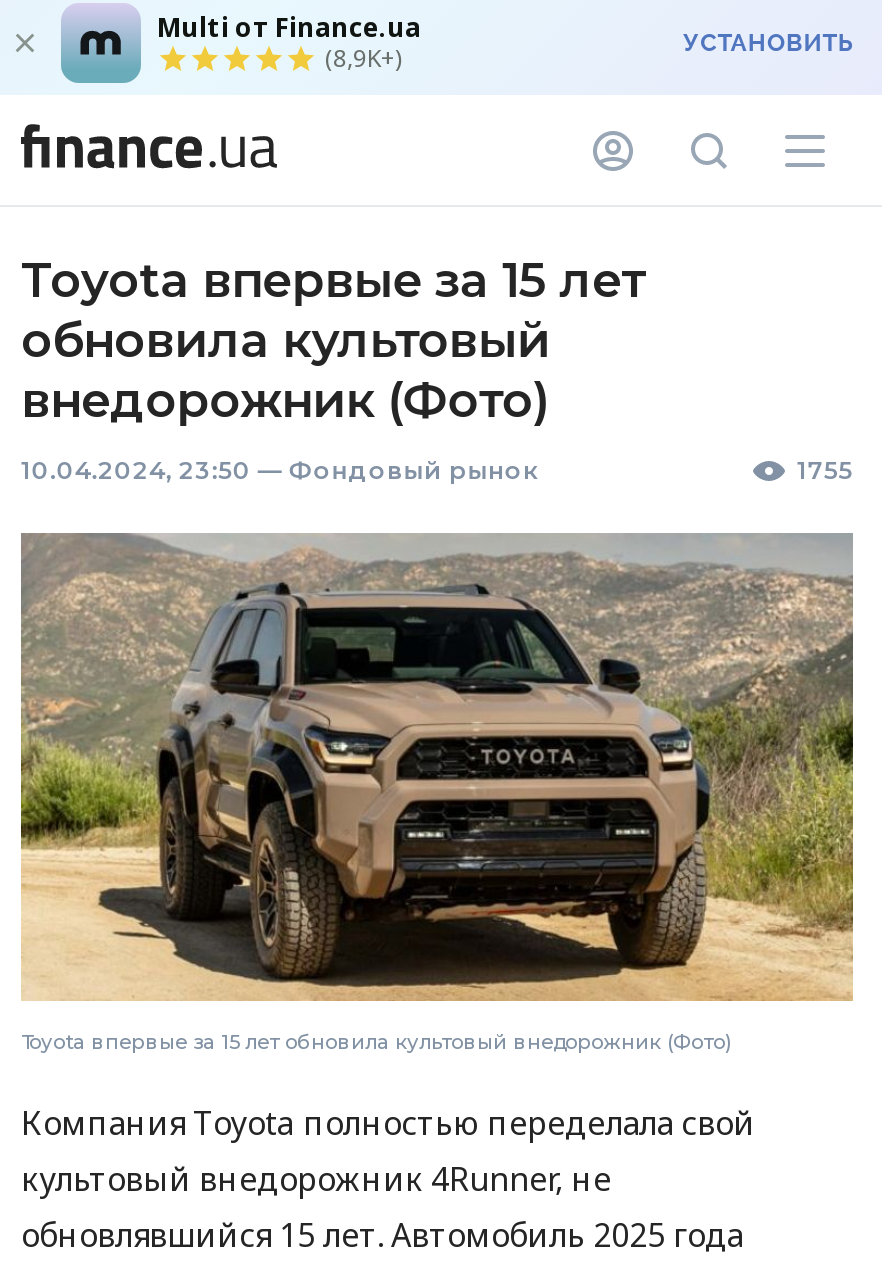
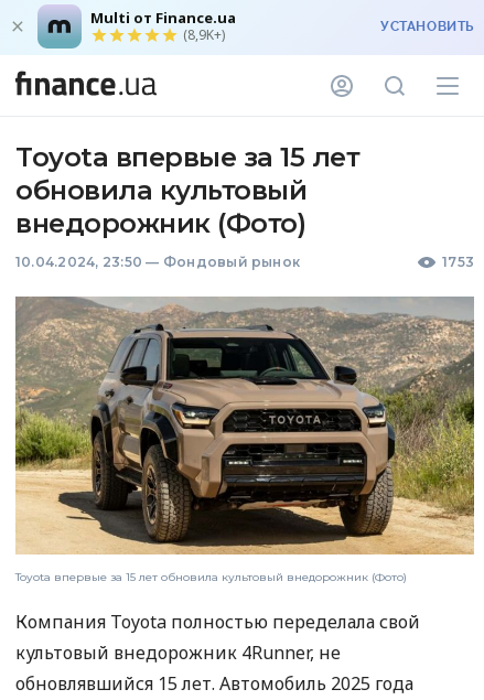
- 1755
+ 1753
